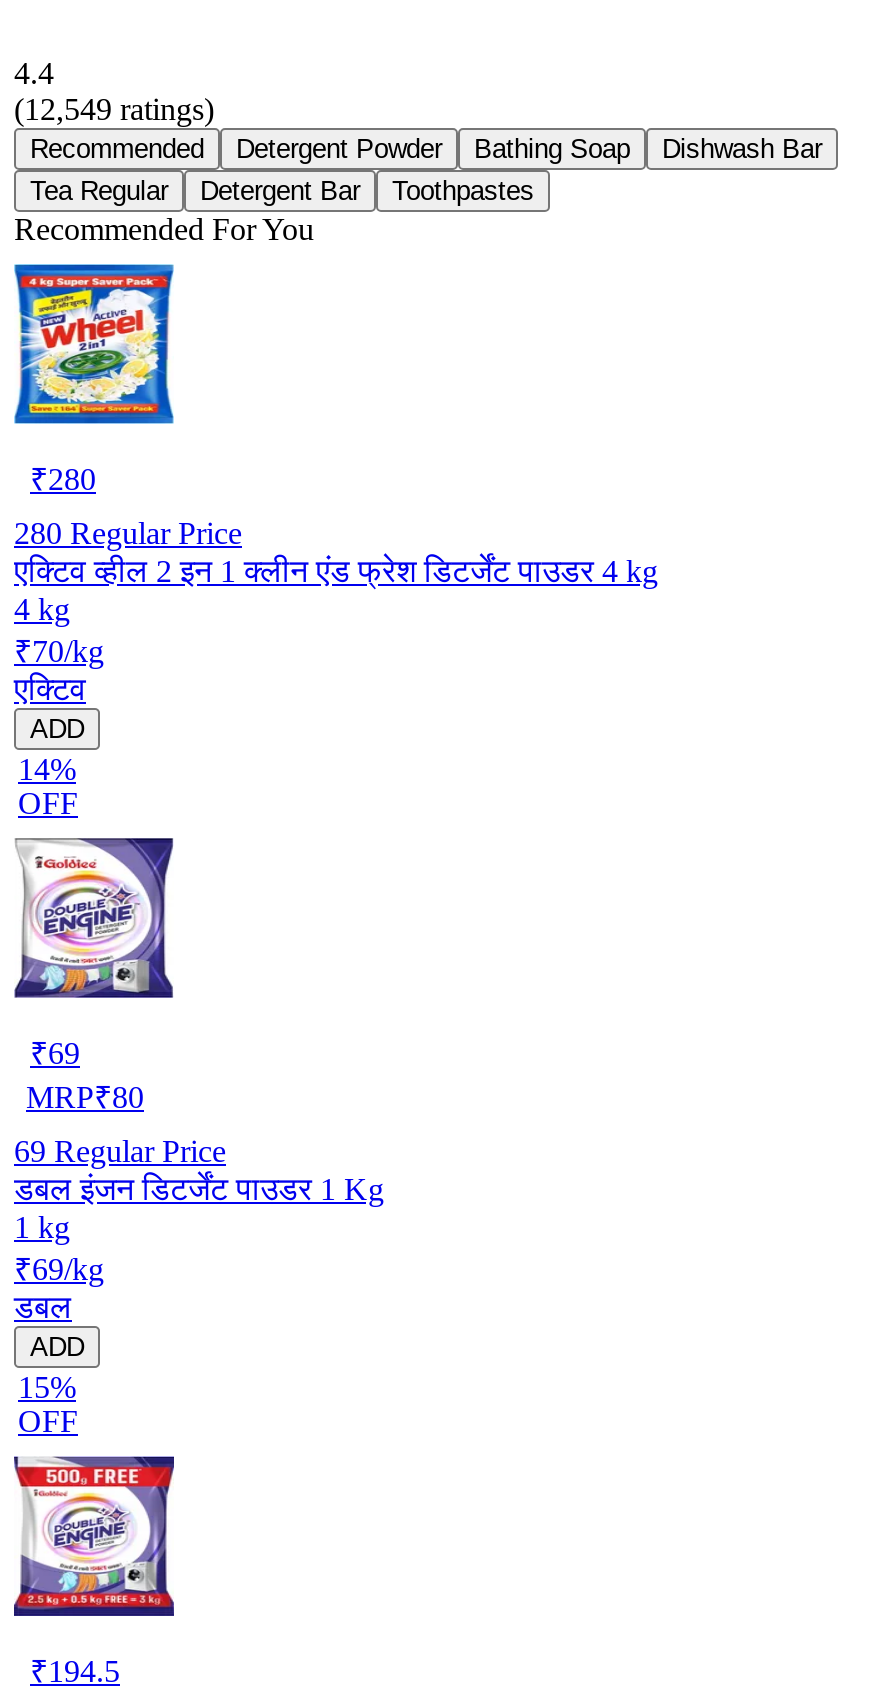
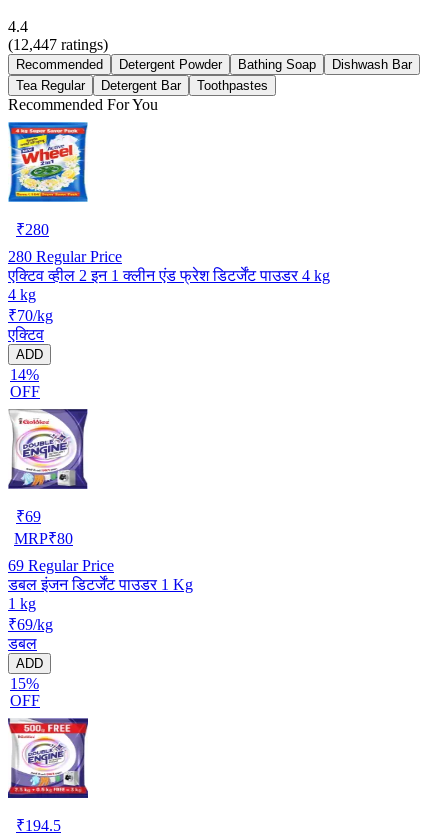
- (12,549 ratings)
+ (12,447 ratings)
